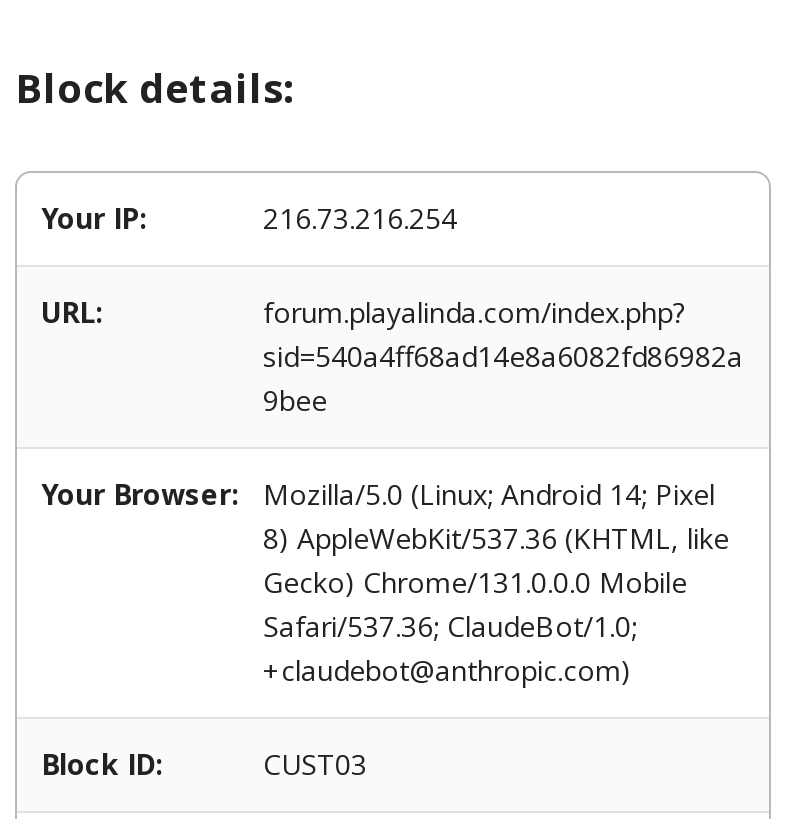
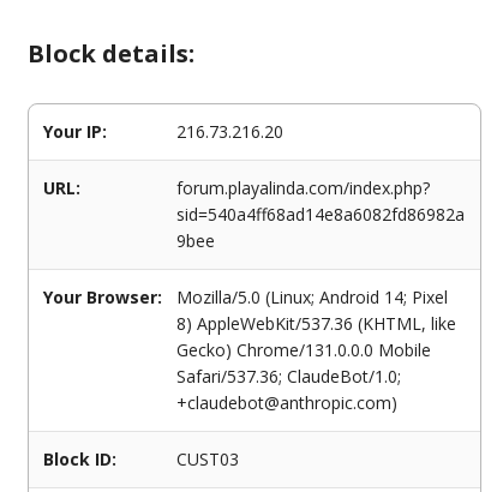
- 216.73.216.254
+ 216.73.216.20
